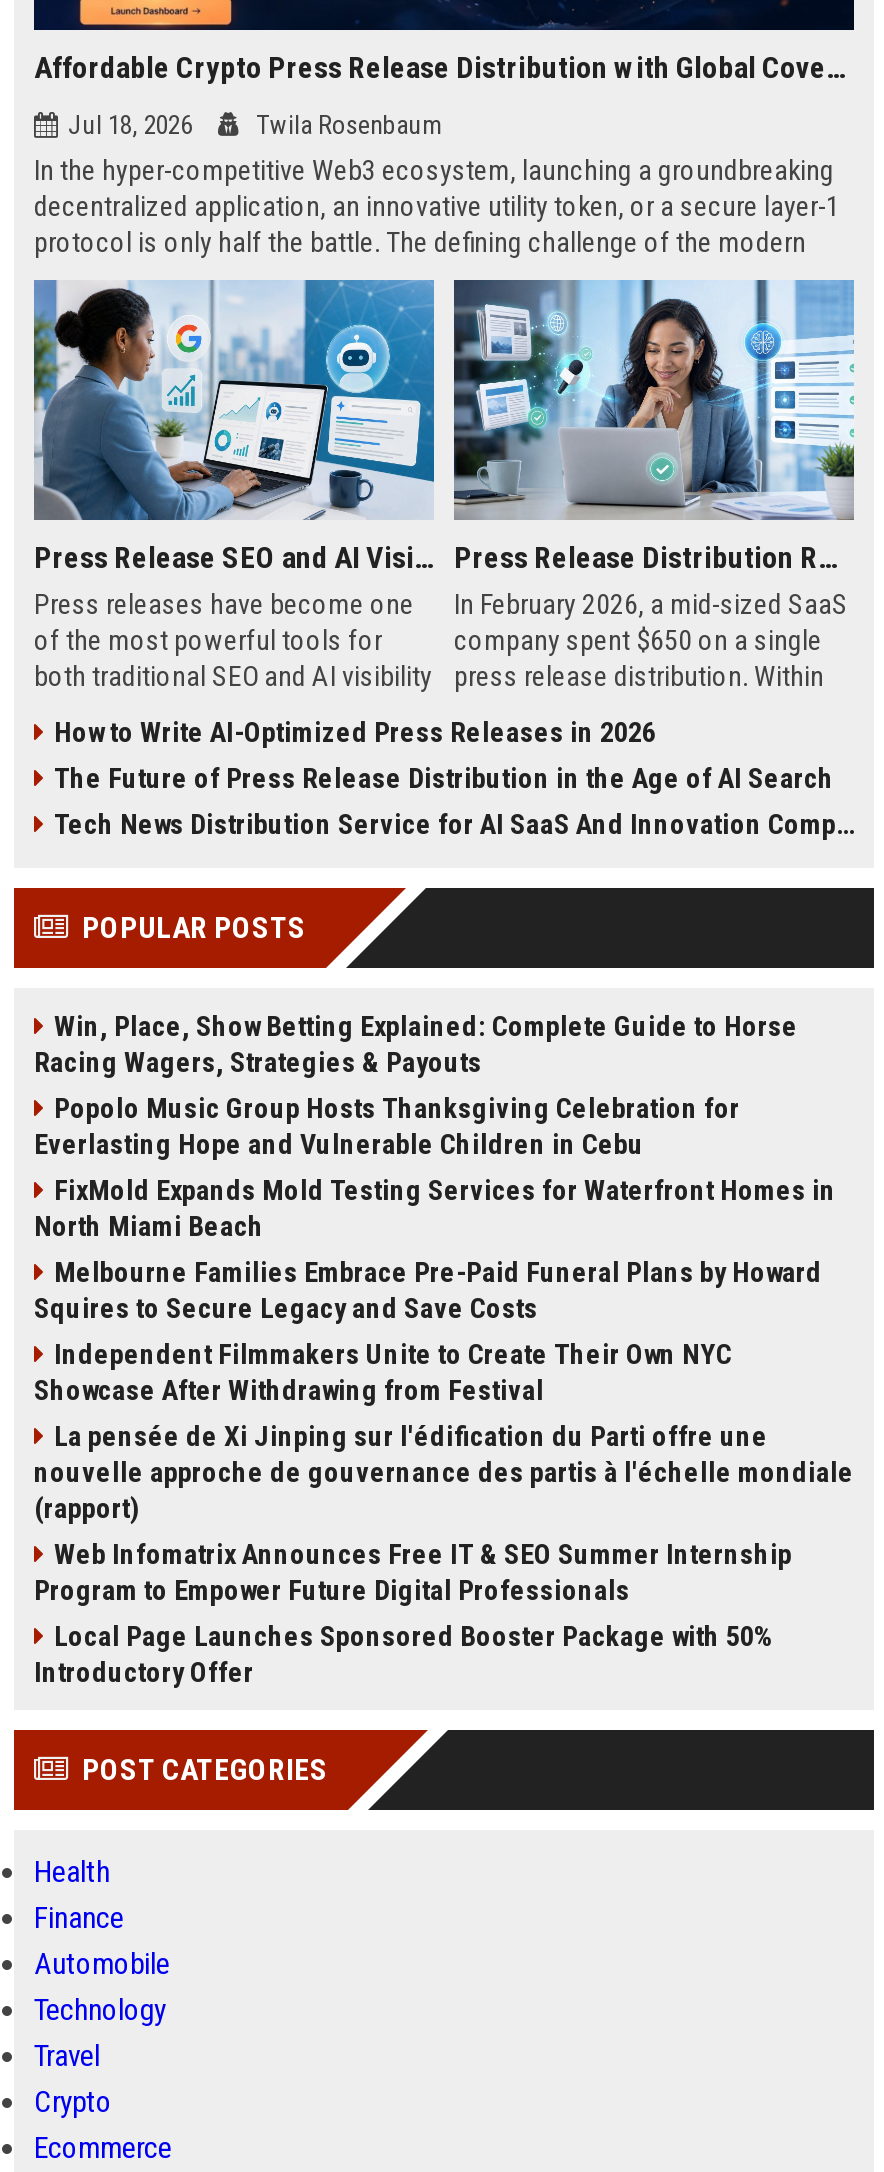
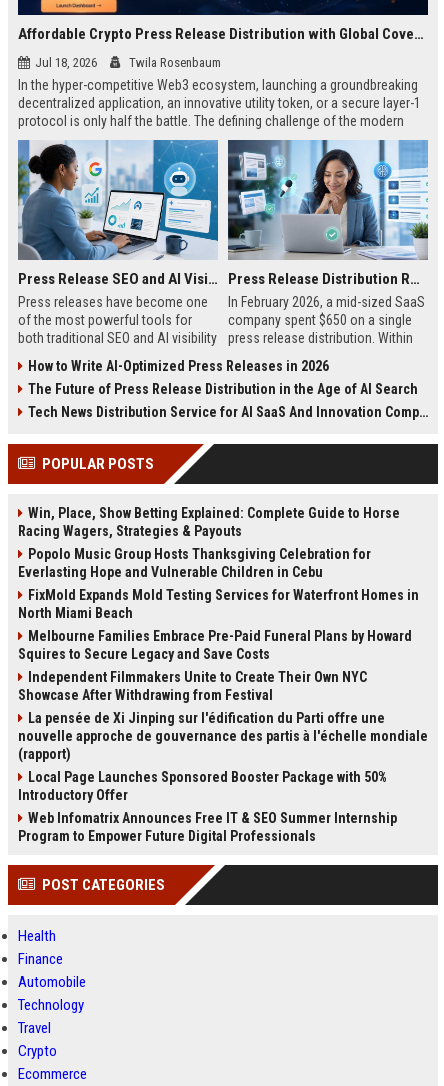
moved down: Web Infomatrix Announces Free IT & SEO Summer Internship | Program to Empower Future Digital Professionals

moved up: Local Page Launches Sponsored Booster Package with 50% | Introductory Offer
